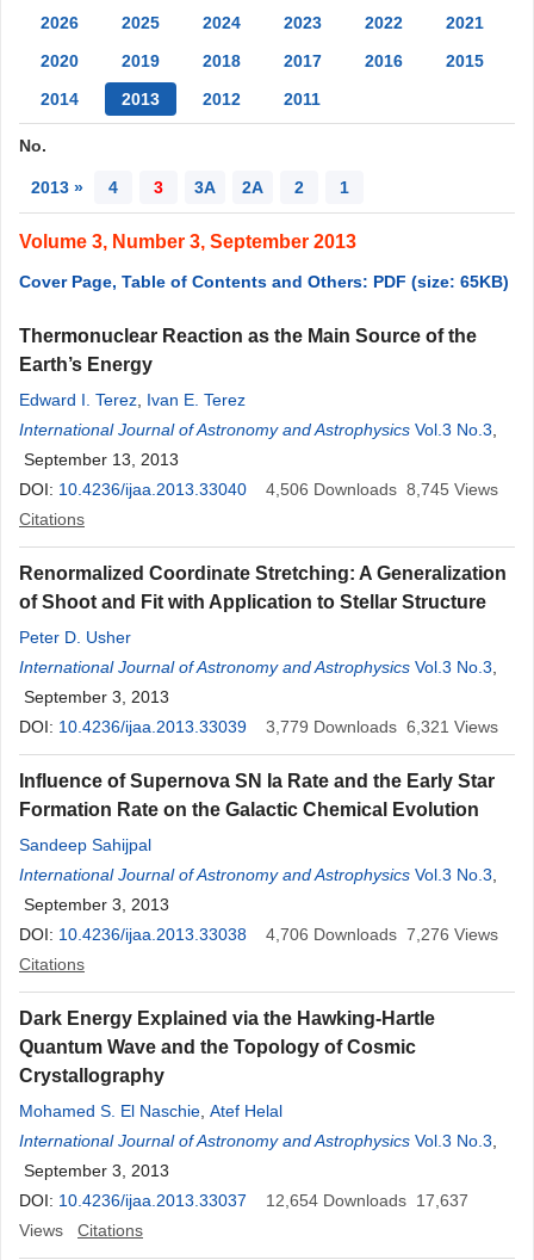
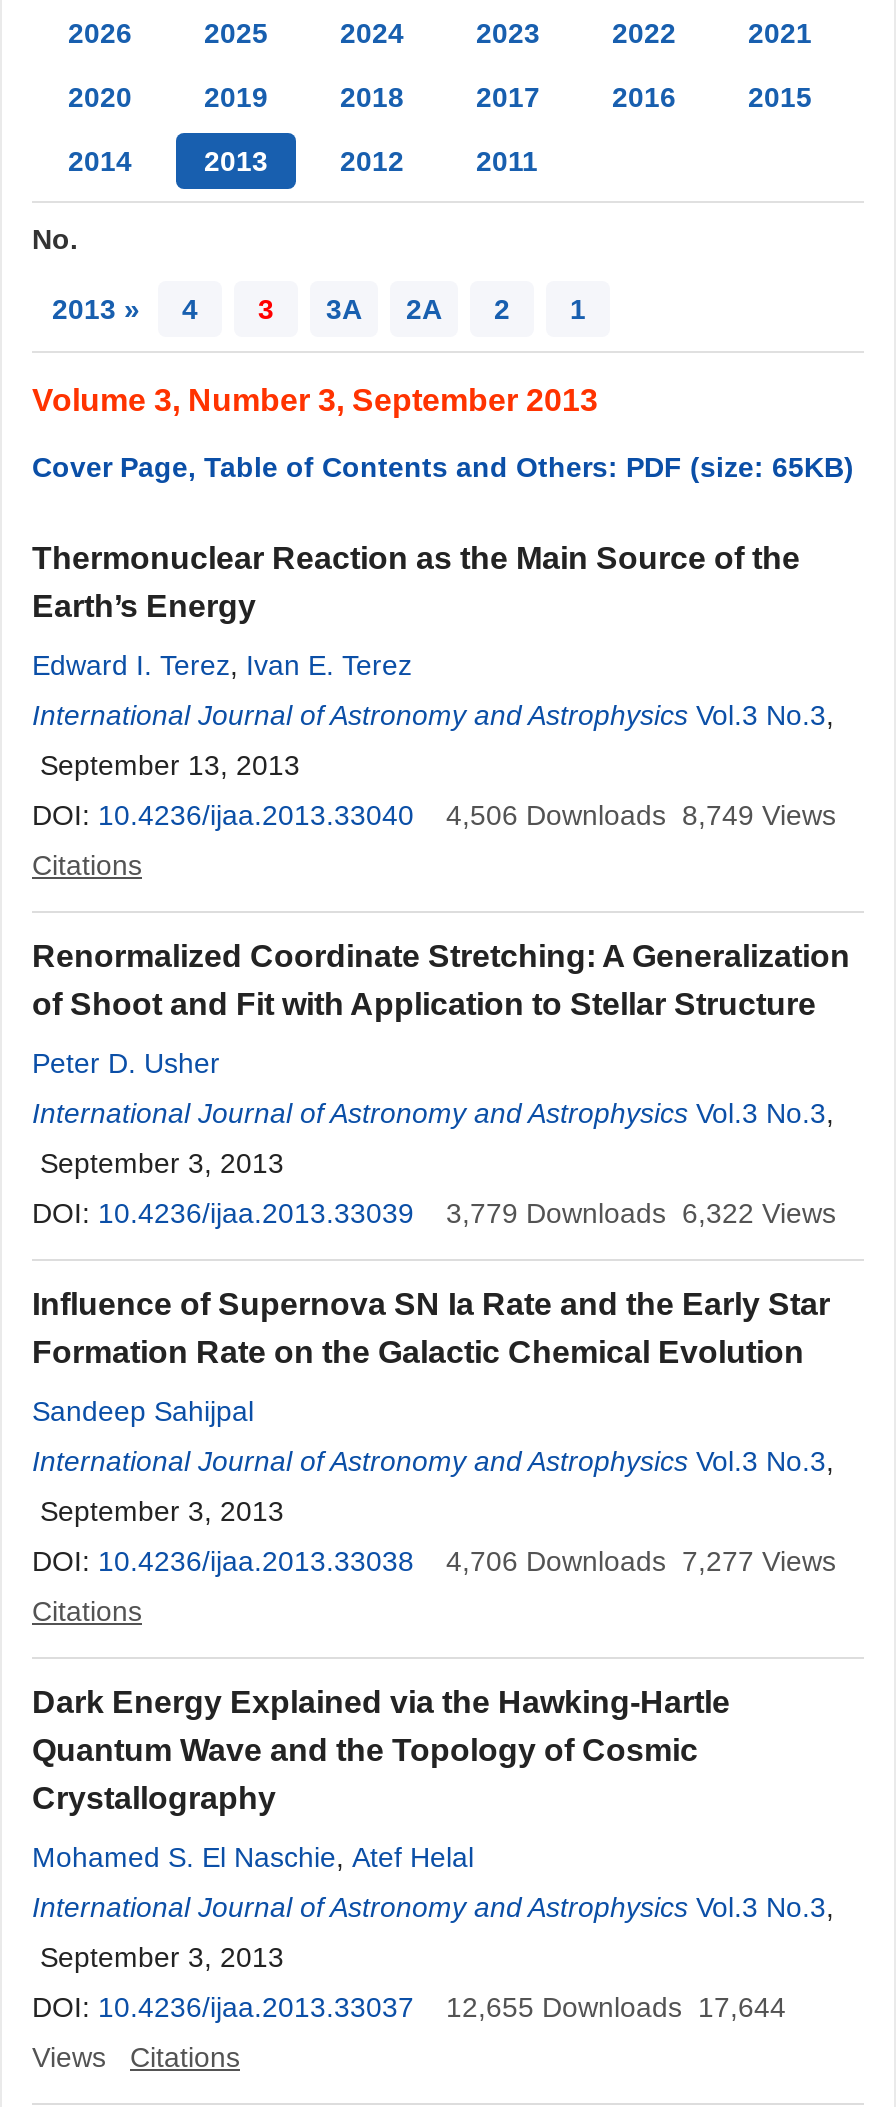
- 4,506 Downloads 8,745 Views
+ 4,506 Downloads 8,749 Views

- 3,779 Downloads 6,321 Views
+ 3,779 Downloads 6,322 Views

- 4,706 Downloads 7,276 Views
+ 4,706 Downloads 7,277 Views

- DOI: 10.4236/ijaa.2013.33037 12,654 Downloads 17,637
+ DOI: 10.4236/ijaa.2013.33037 12,655 Downloads 17,644
